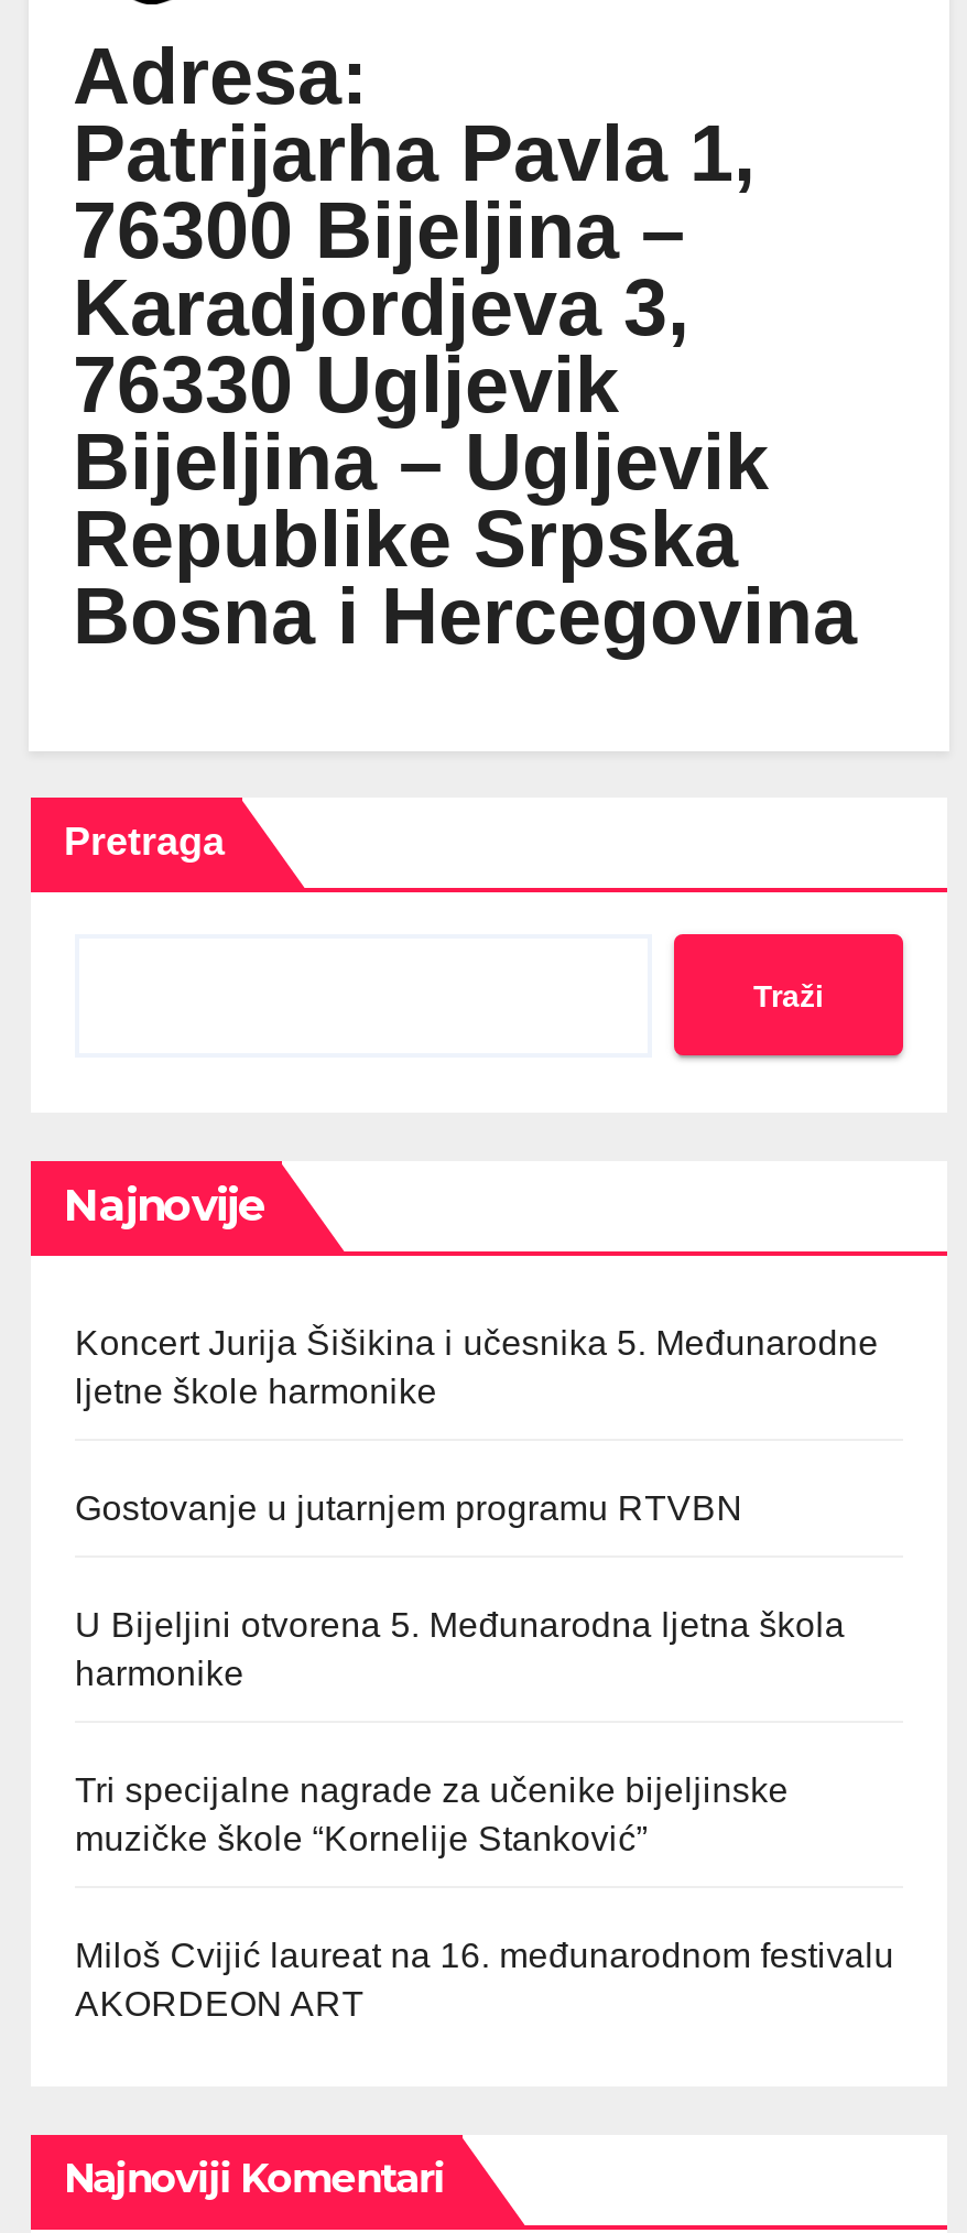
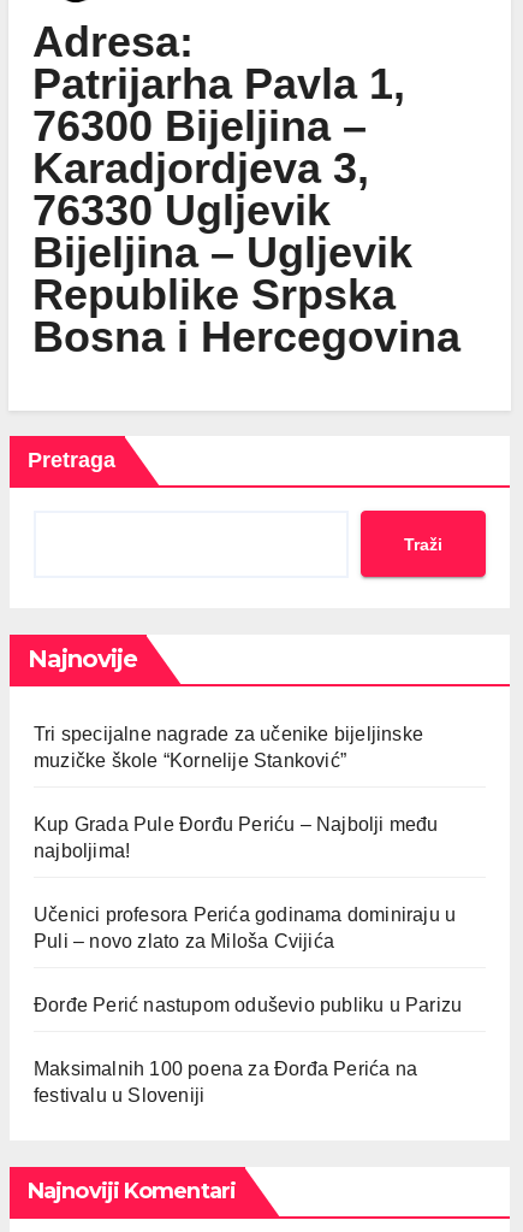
- Koncert Jurija Šišikina i učesnika 5. Međunarodne
- ljetne škole harmonike
- Gostovanje u jutarnjem programu RTVBN
- U Bijeljini otvorena 5. Međunarodna ljetna škola
- harmonike

moved up: Tri specijalne nagrade za učenike bijeljinske | muzičke škole “Kornelije Stanković”

- Miloš Cvijić laureat na 16. međunarodnom festivalu
- AKORDEON ART
+ Kup Grada Pule Đorđu Periću – Najbolji među
+ najboljima!
+ Učenici profesora Perića godinama dominiraju u
+ Puli – novo zlato za Miloša Cvijića
+ Đorđe Perić nastupom oduševio publiku u Parizu
+ Maksimalnih 100 poena za Đorđa Perića na
+ festivalu u Sloveniji
